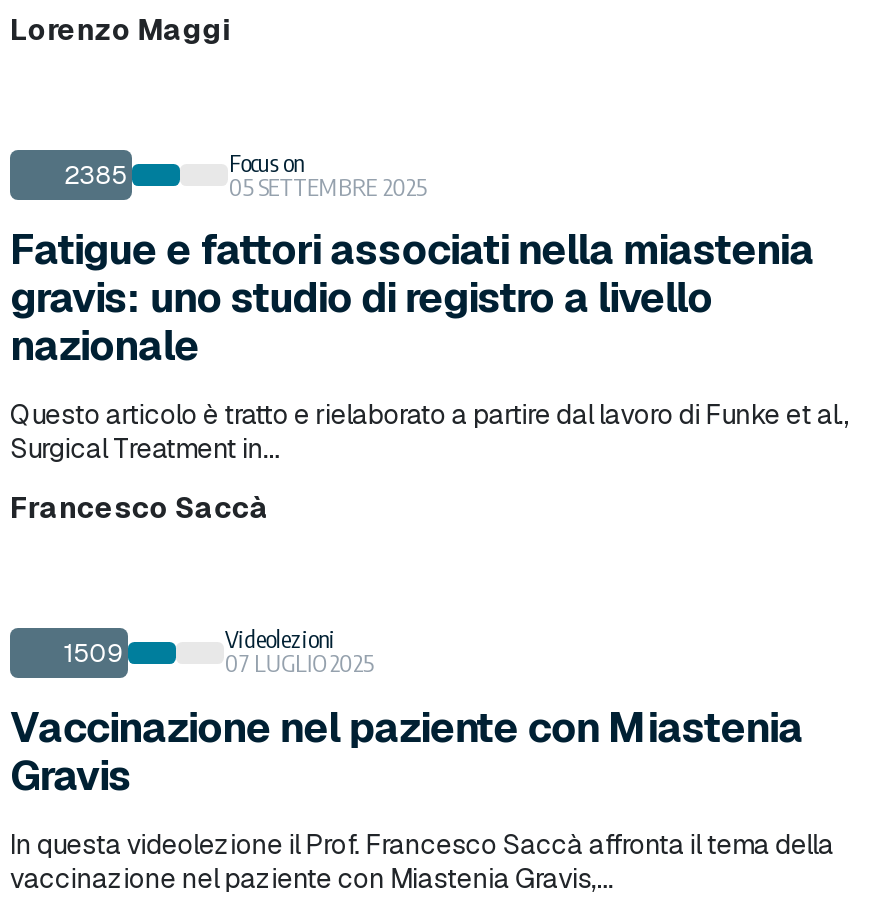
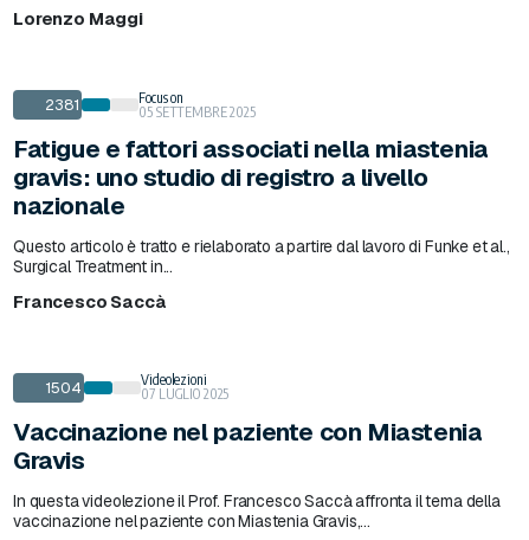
- 2385
+ 2381

- 1509
+ 1504
